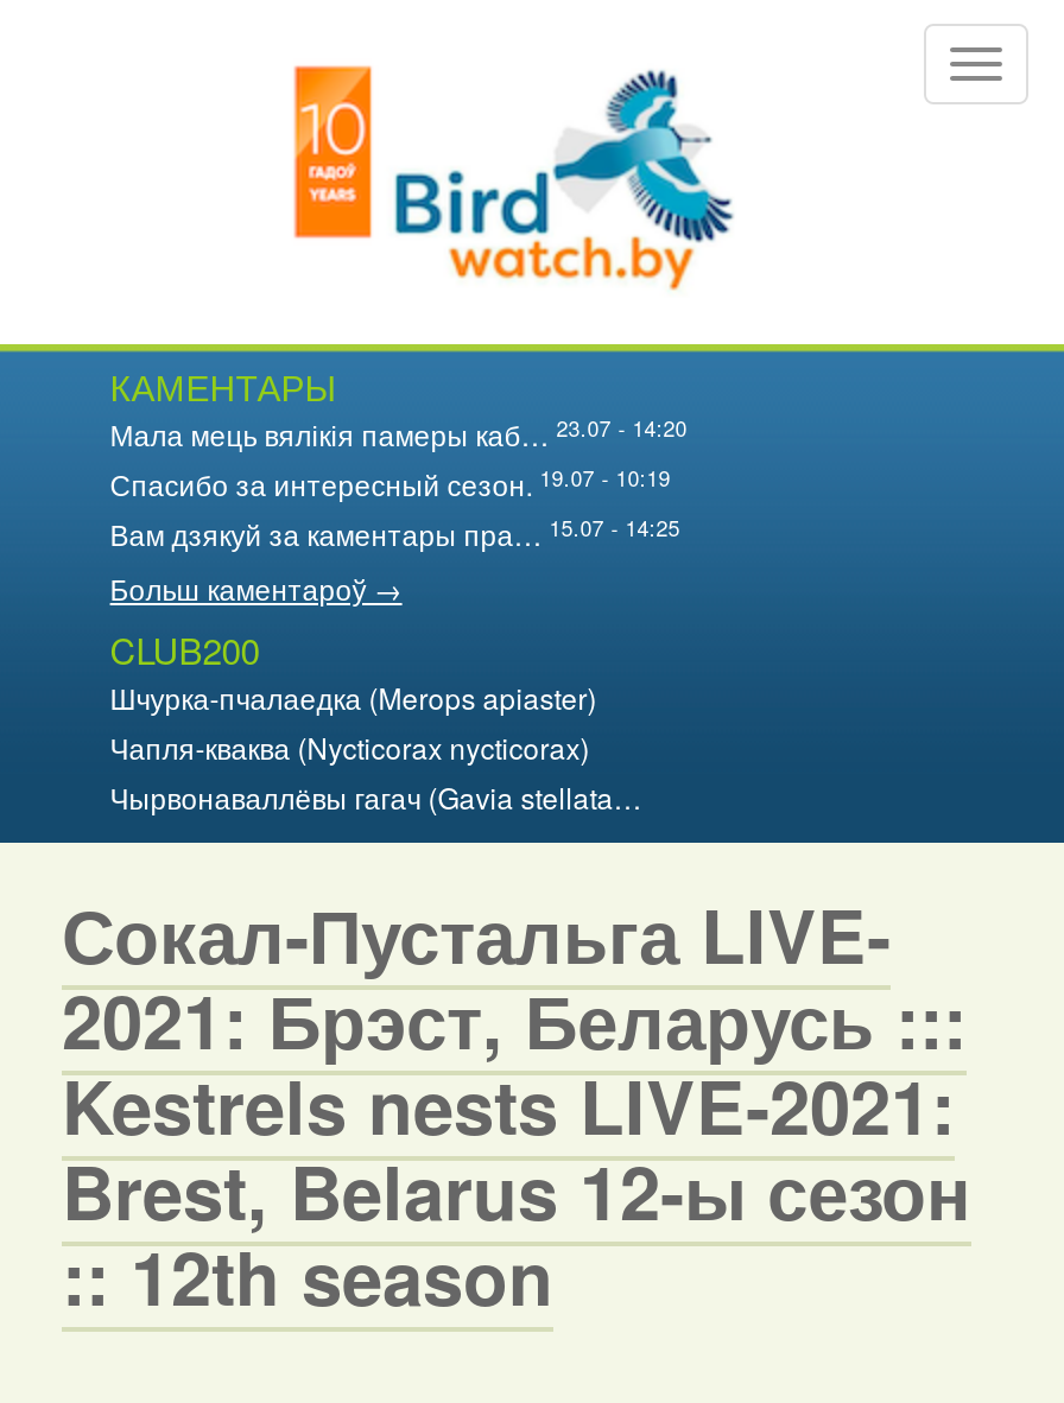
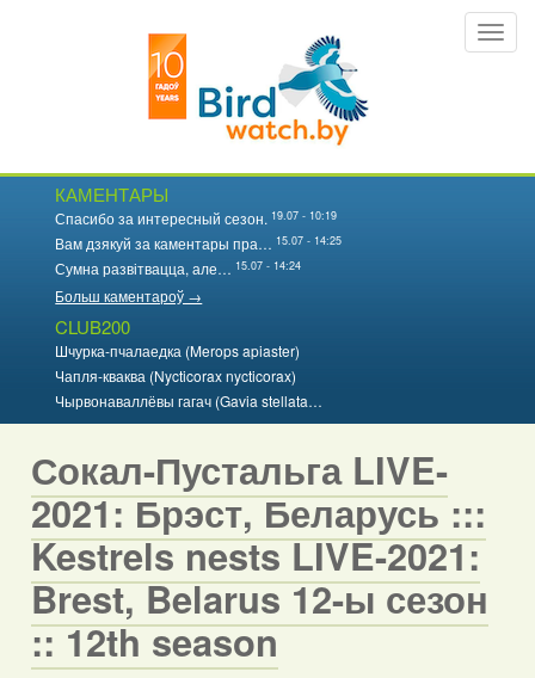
- Мала мець вялікія памеры каб… 23.07 - 14:20

moved up: Спасибо за интересный сезон. 19.07 - 10:19 | Вам дзякуй за каментары пра… 15.07 - 14:25

+ Сумна развітвацца, але… 15.07 - 14:24
